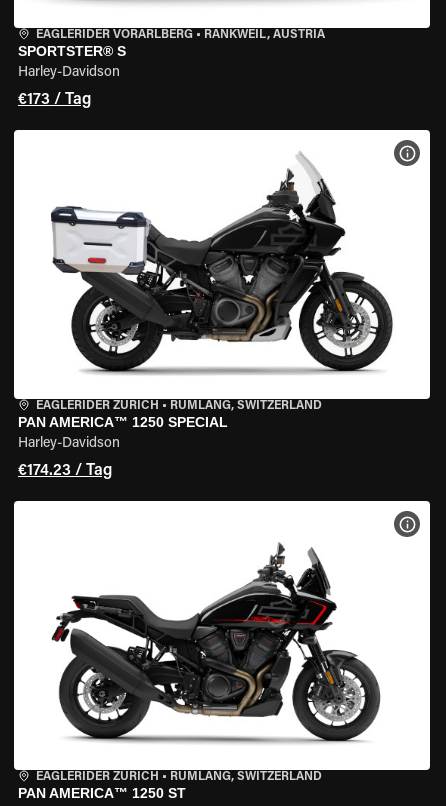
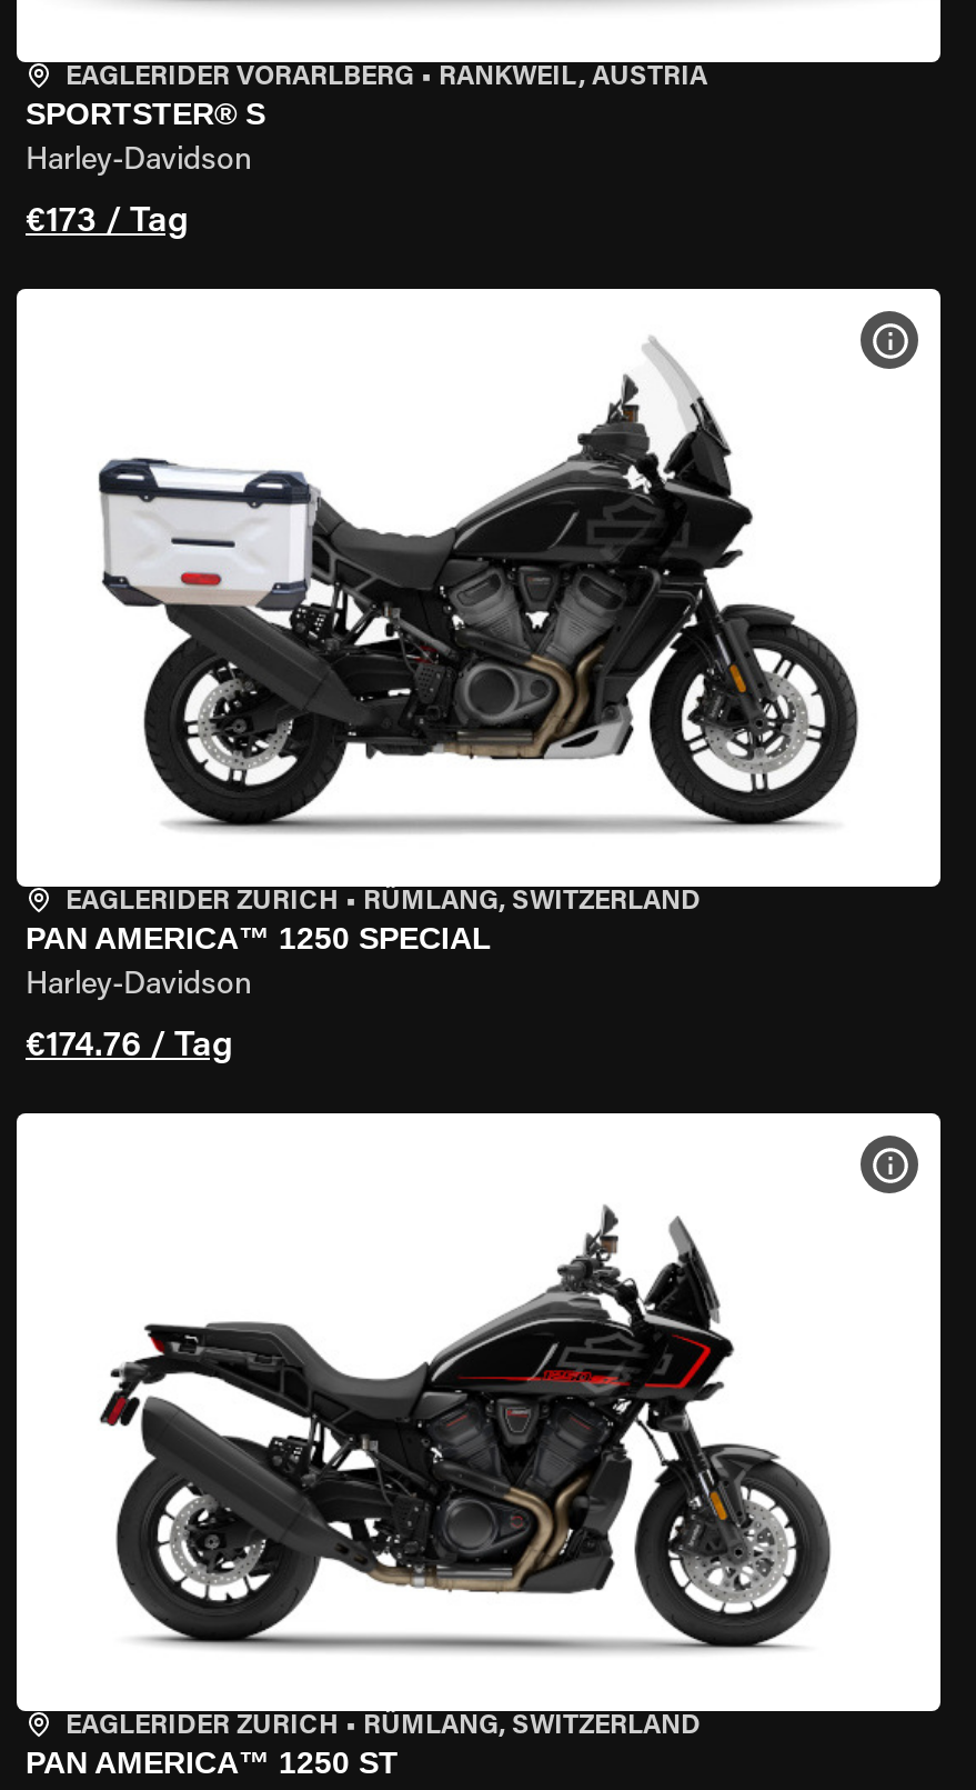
- €174.23 / Tag
+ €174.76 / Tag
